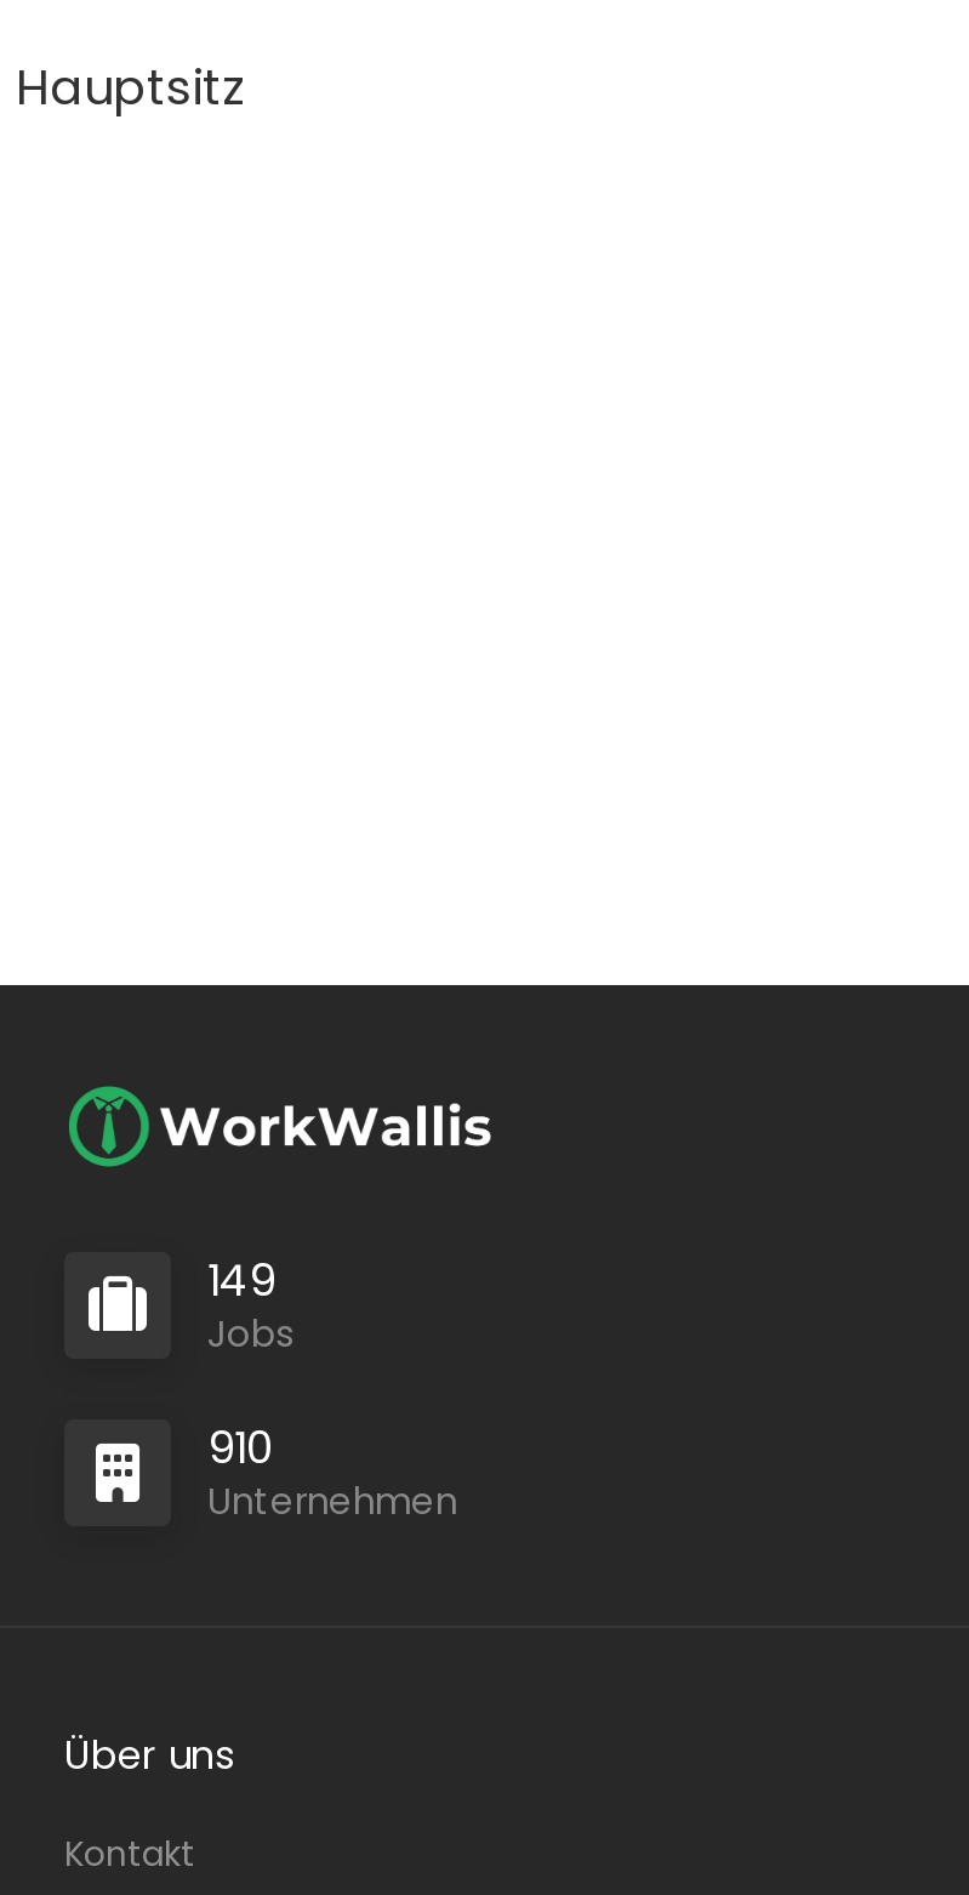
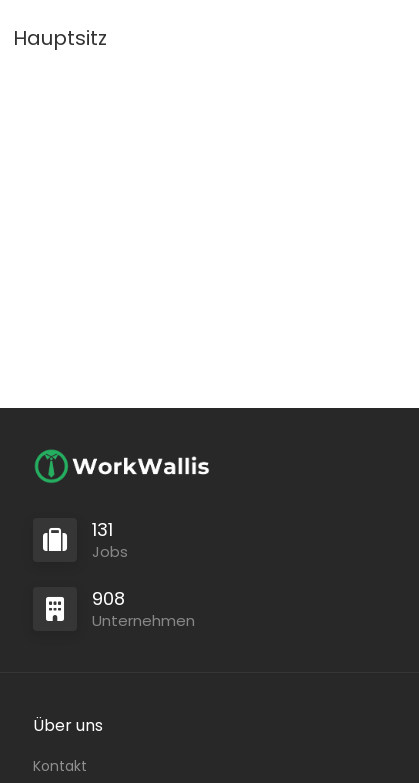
- 149
+ 131

- 910
+ 908
